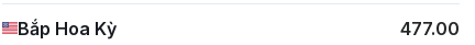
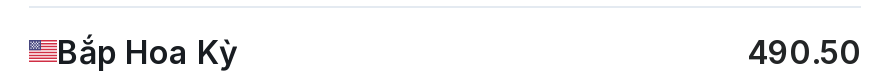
- 477.00
+ 490.50
